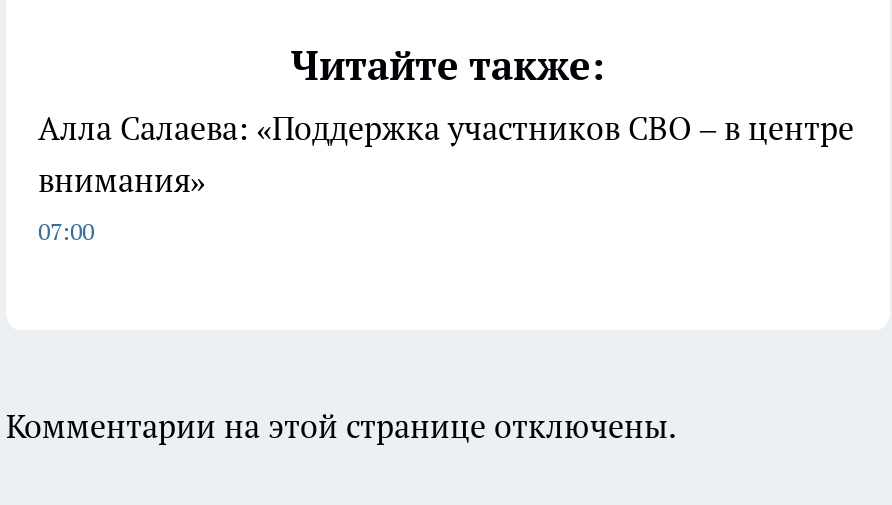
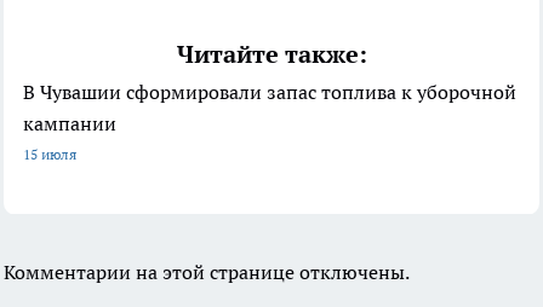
- Алла Салаева: «Поддержка участников СВО – в центре
- внимания»
- 07:00
+ В Чувашии сформировали запас топлива к уборочной
+ кампании
+ 15 июля
